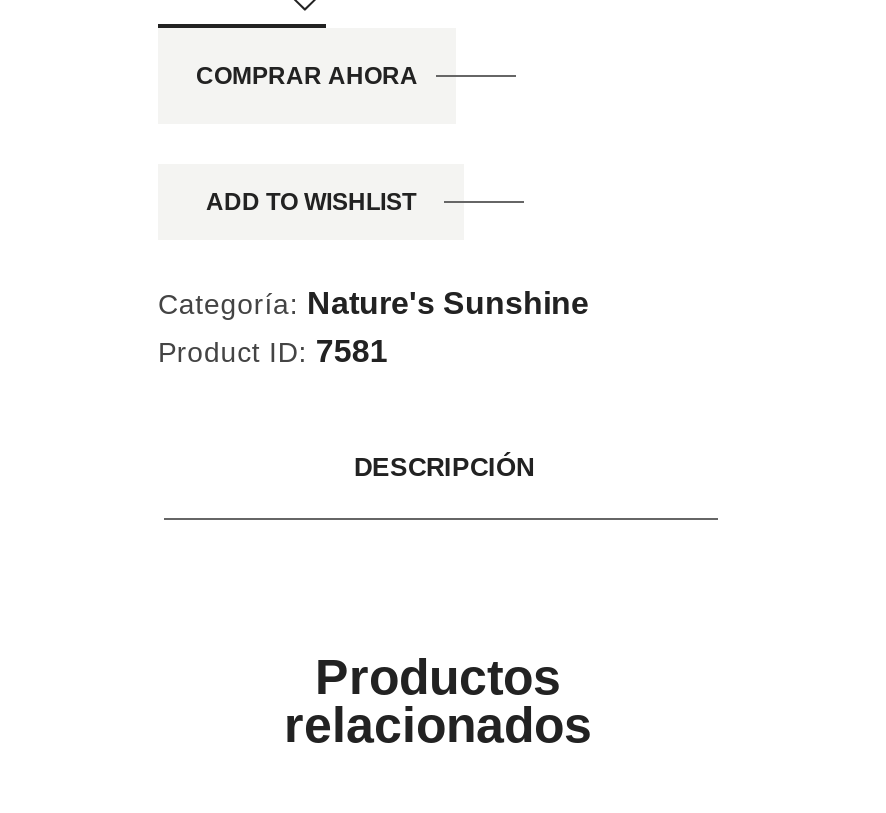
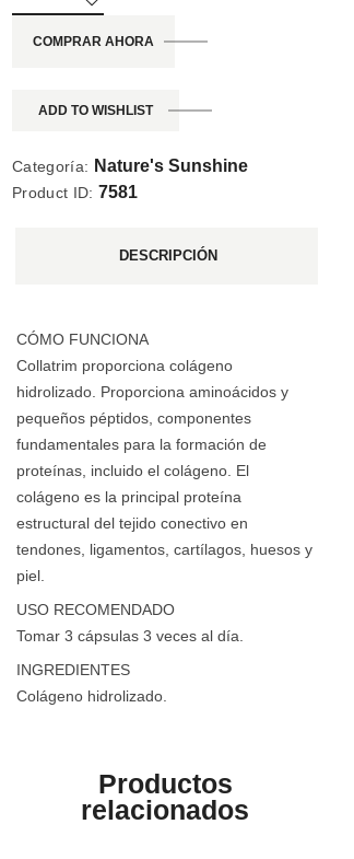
+ CÓMO FUNCIONA
+ Collatrim proporciona colágeno
+ hidrolizado. Proporciona aminoácidos y
+ pequeños péptidos, componentes
+ fundamentales para la formación de
+ proteínas, incluido el colágeno. El
+ colágeno es la principal proteína
+ estructural del tejido conectivo en
+ tendones, ligamentos, cartílagos, huesos y
+ piel.
+ USO RECOMENDADO
+ Tomar 3 cápsulas 3 veces al día.
+ INGREDIENTES
+ Colágeno hidrolizado.
